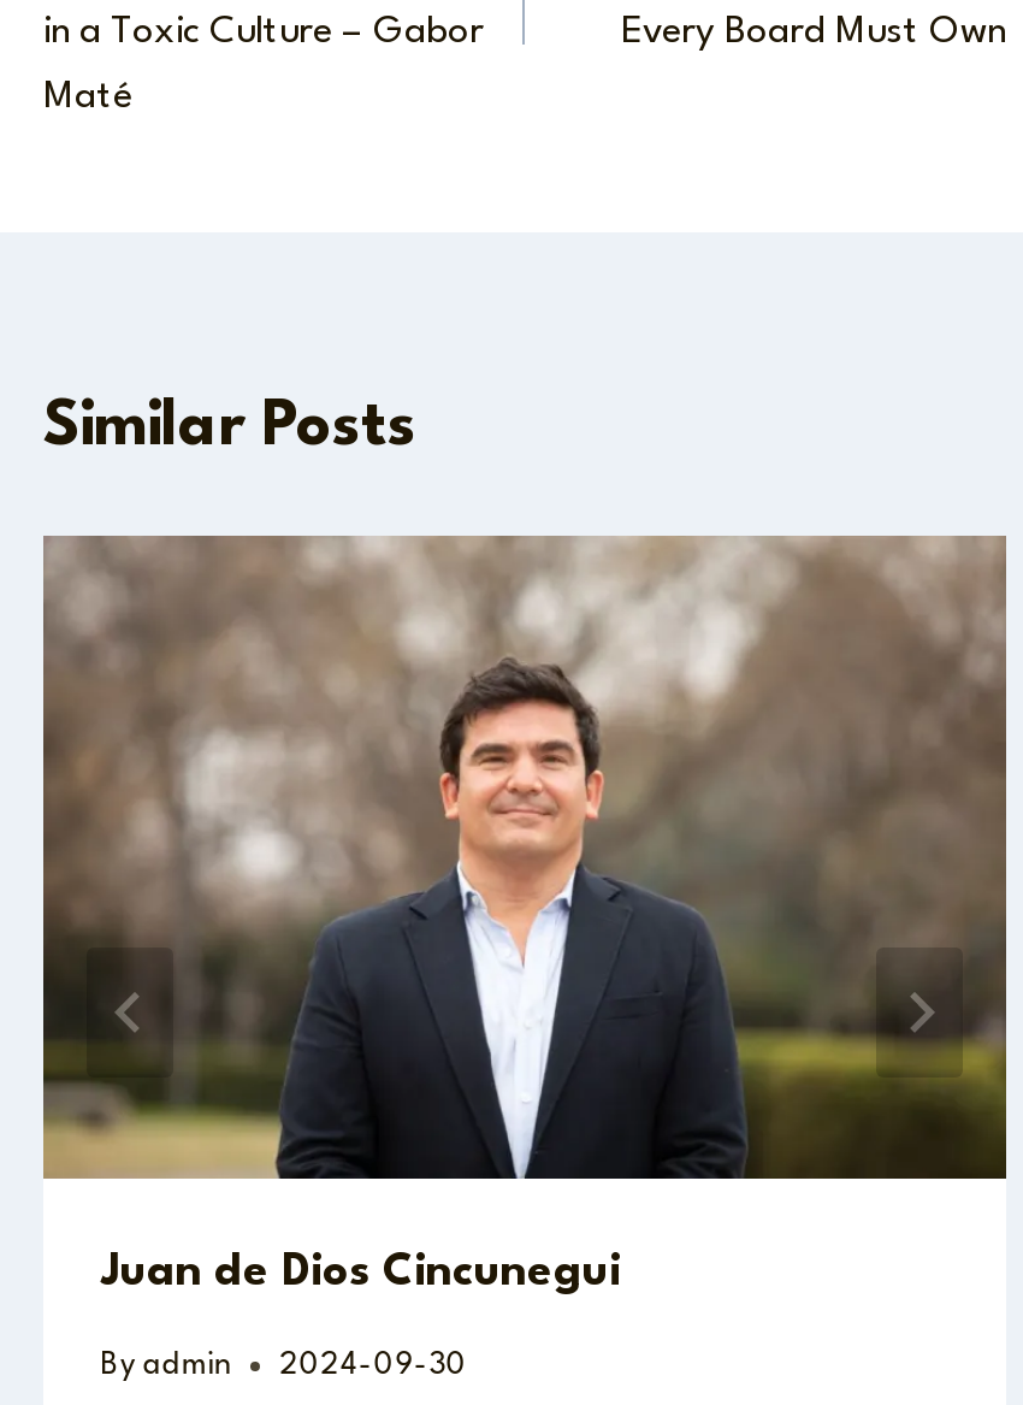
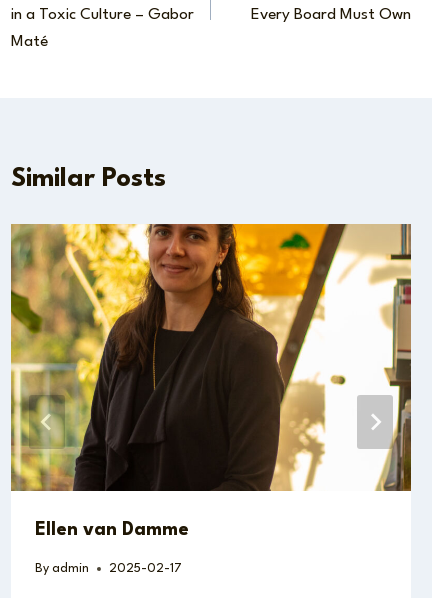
- [image]
- Juan de Dios Cincunegui
+ [image]
+ Ellen van Damme

- By admin 2024-09-30
+ By admin 2025-02-17
